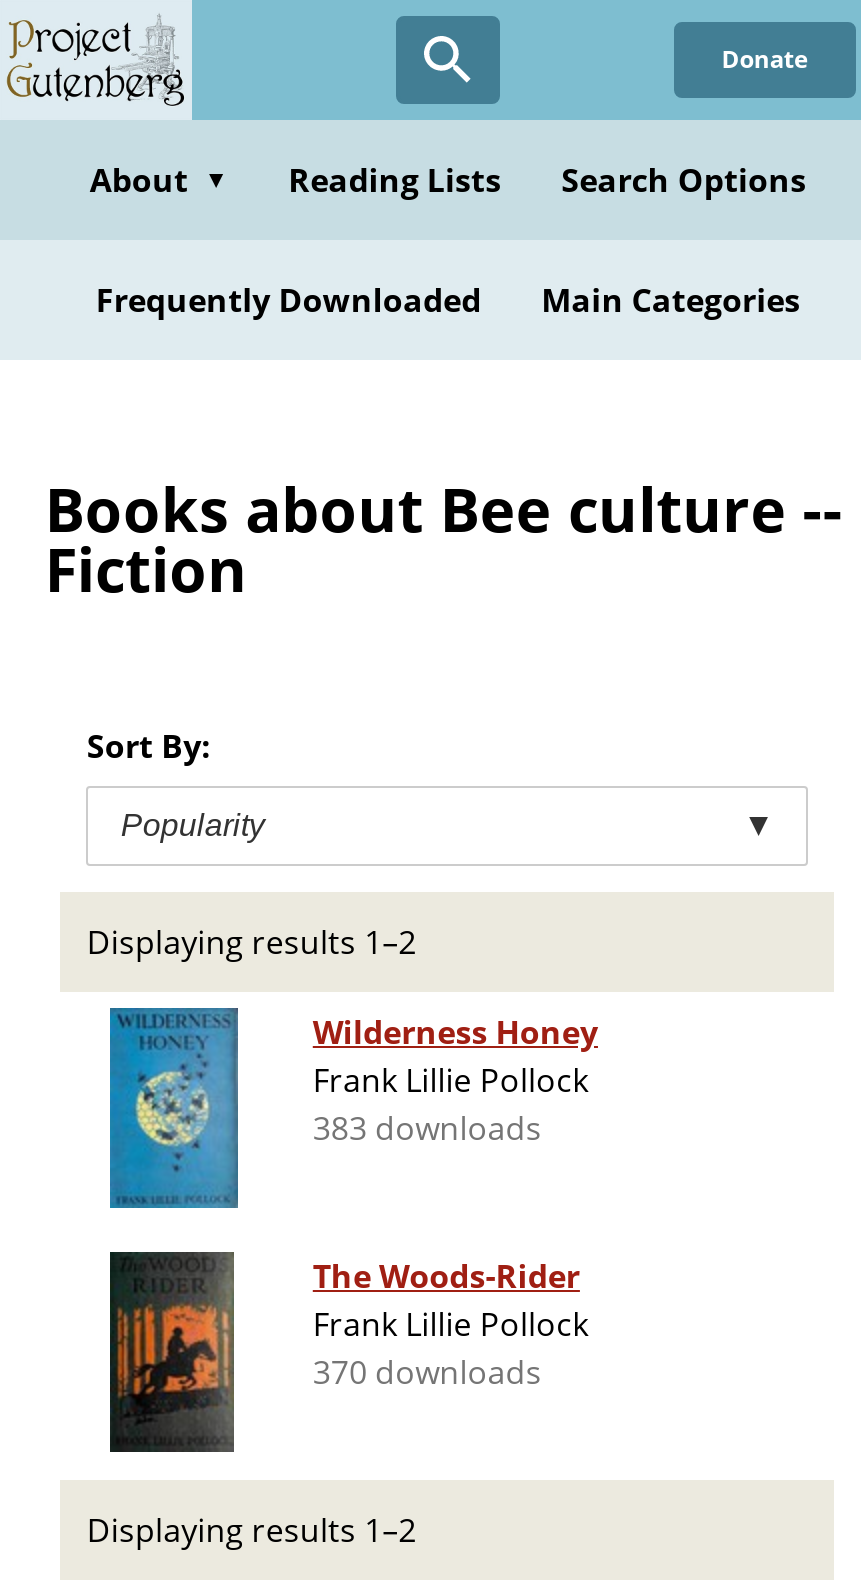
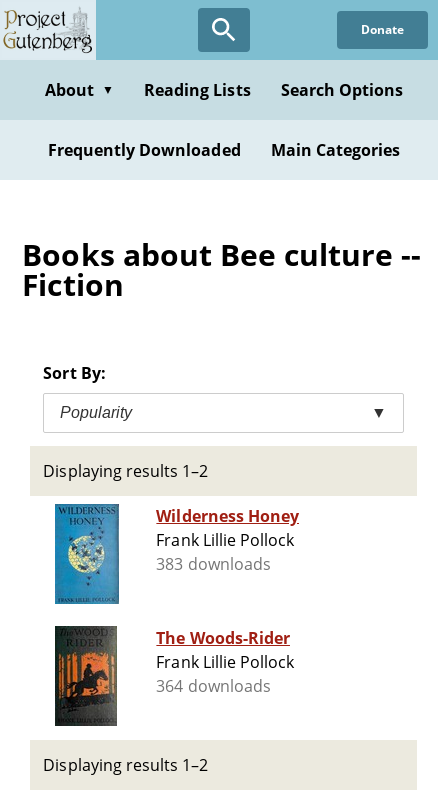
- 370 downloads
+ 364 downloads
